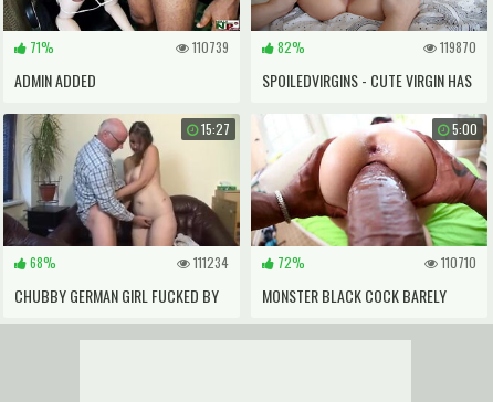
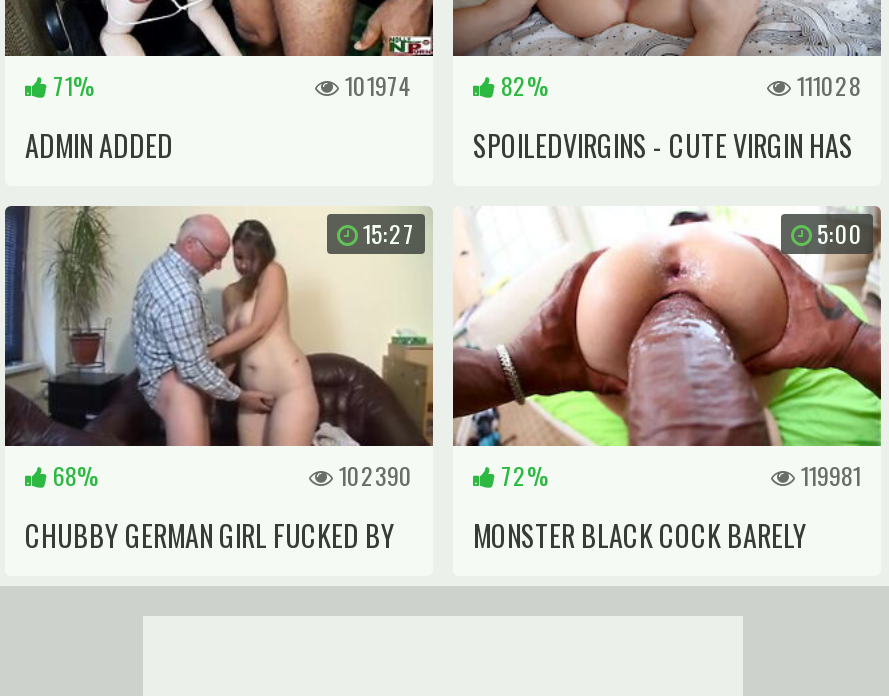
- 110739
+ 101974

- 119870
+ 111028

- 111234
+ 102390

- 110710
+ 119981
